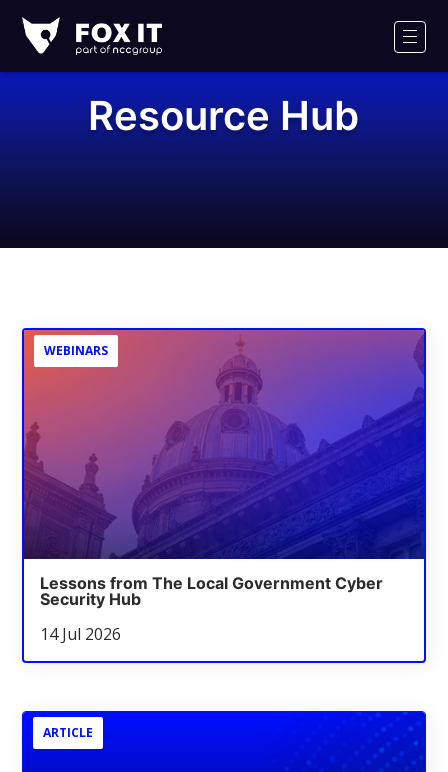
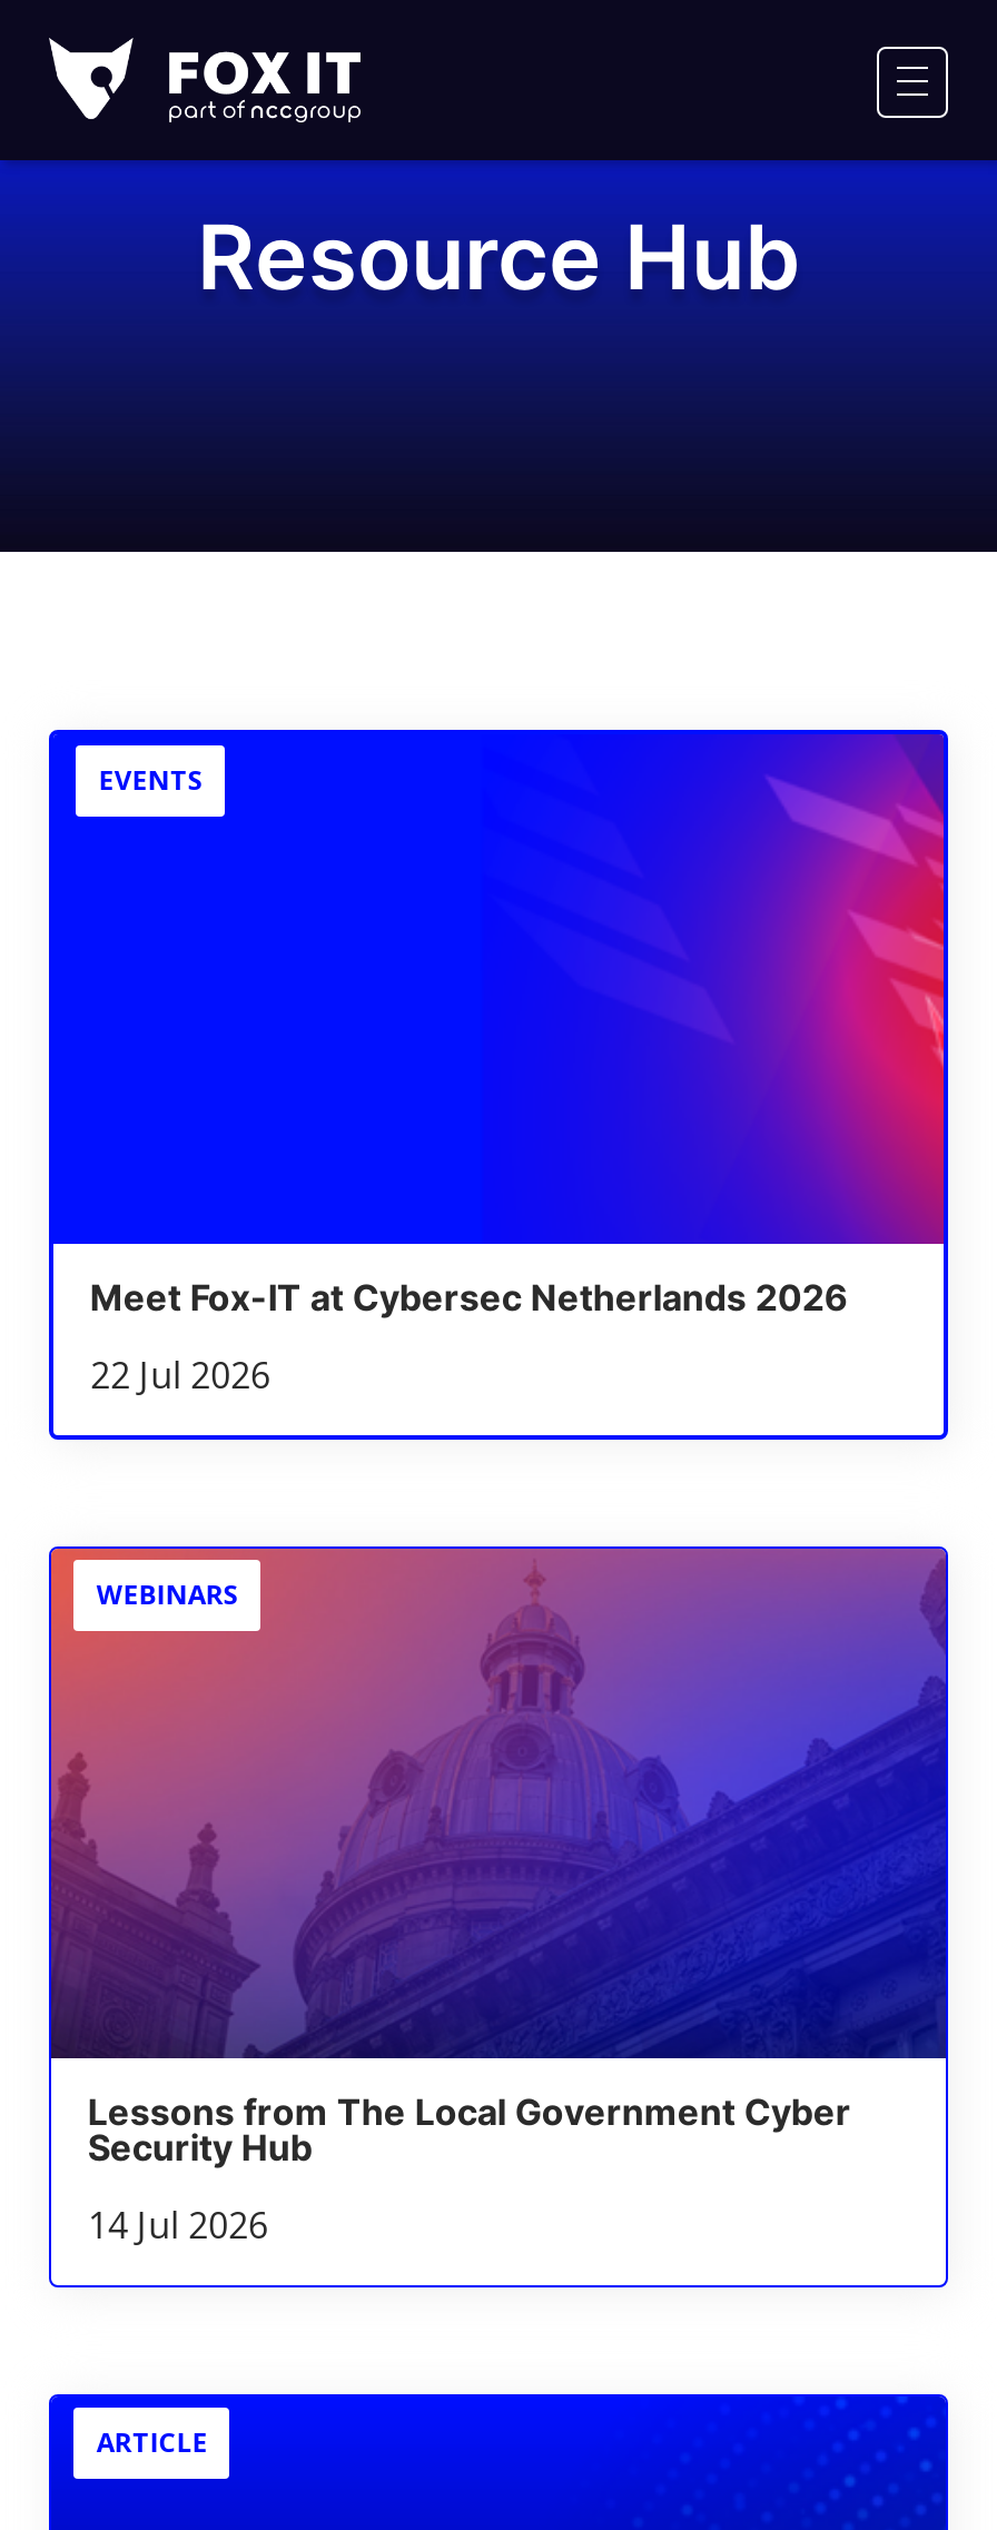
+ Meet Fox-IT at Cybersec Netherlands 2026
+ 22 Jul 2026

+ EVENTS

- [image]
+ [image]
